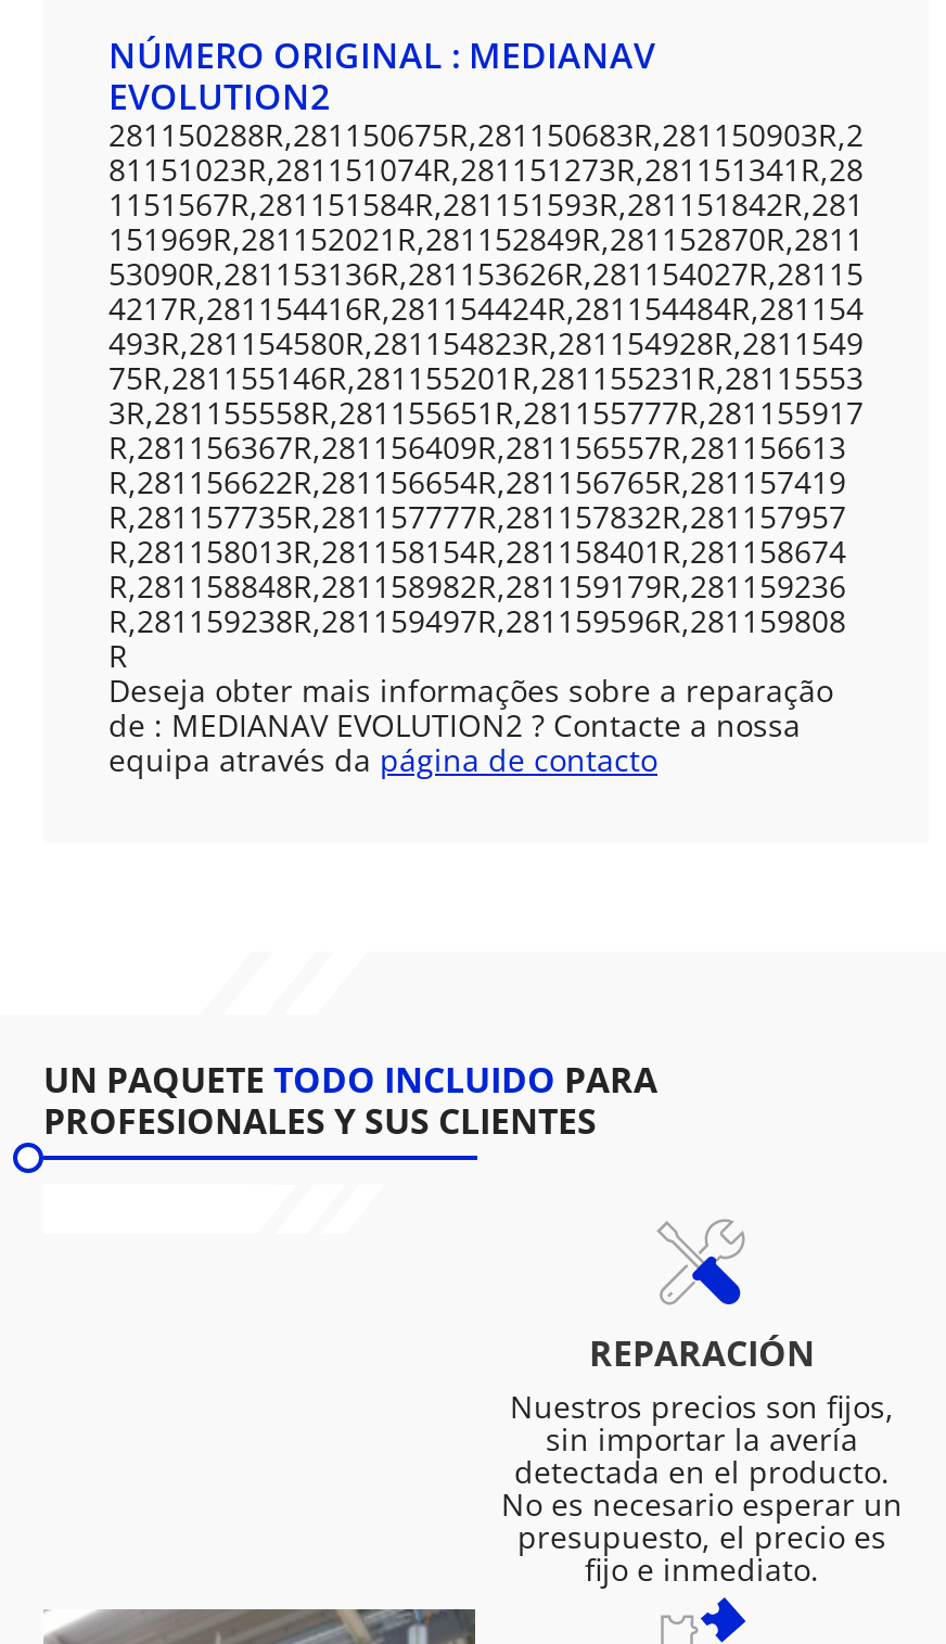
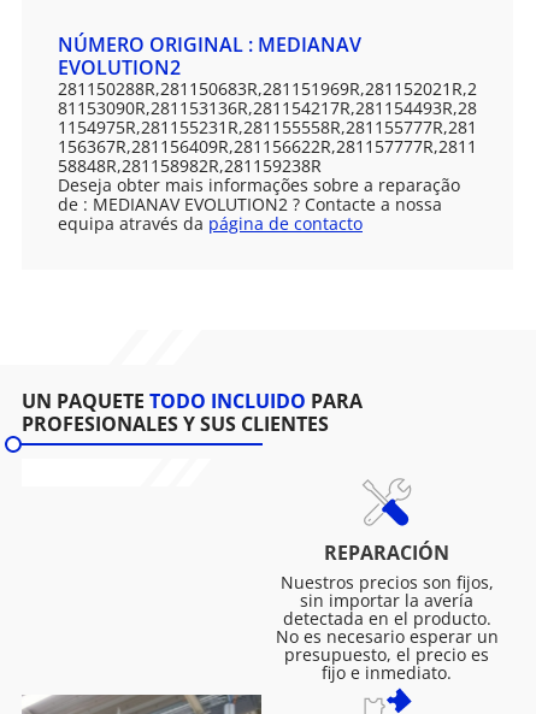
- 281150288R,281150675R,281150683R,281150903R,2
- 81151023R,281151074R,281151273R,281151341R,28
- 1151567R,281151584R,281151593R,281151842R,281
- 151969R,281152021R,281152849R,281152870R,2811
- 53090R,281153136R,281153626R,281154027R,28115
- 4217R,281154416R,281154424R,281154484R,281154
- 493R,281154580R,281154823R,281154928R,2811549
- 75R,281155146R,281155201R,281155231R,28115553
- 3R,281155558R,281155651R,281155777R,281155917
- R,281156367R,281156409R,281156557R,281156613
- R,281156622R,281156654R,281156765R,281157419
- R,281157735R,281157777R,281157832R,281157957
- R,281158013R,281158154R,281158401R,281158674
- R,281158848R,281158982R,281159179R,281159236
- R,281159238R,281159497R,281159596R,281159808
- R
+ 281150288R,281150683R,281151969R,281152021R,2
+ 81153090R,281153136R,281154217R,281154493R,28
+ 1154975R,281155231R,281155558R,281155777R,281
+ 156367R,281156409R,281156622R,281157777R,2811
+ 58848R,281158982R,281159238R
